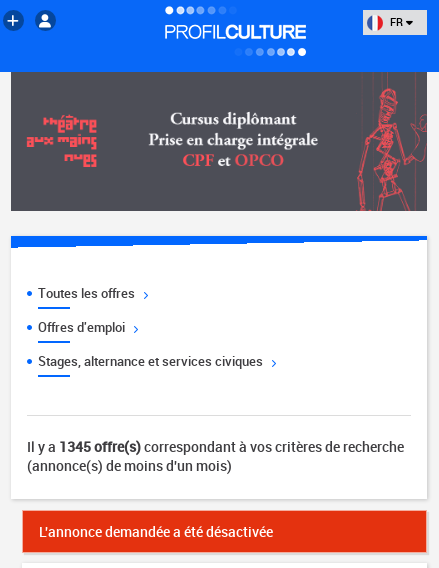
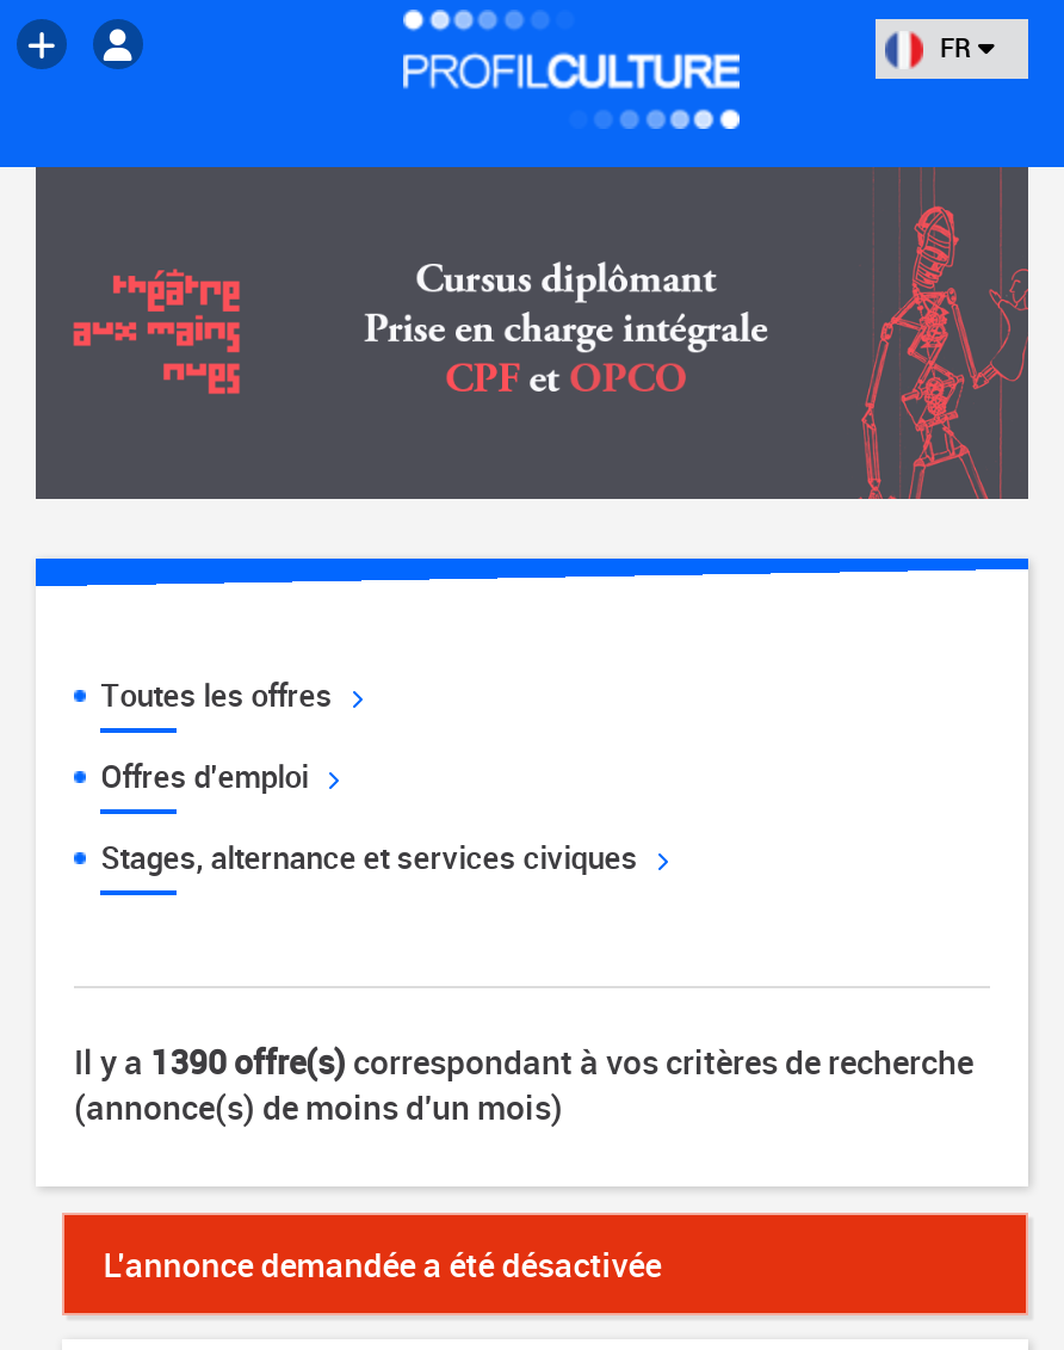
- Il y a 1345 offre(s) correspondant à vos critères de recherche
+ Il y a 1390 offre(s) correspondant à vos critères de recherche
